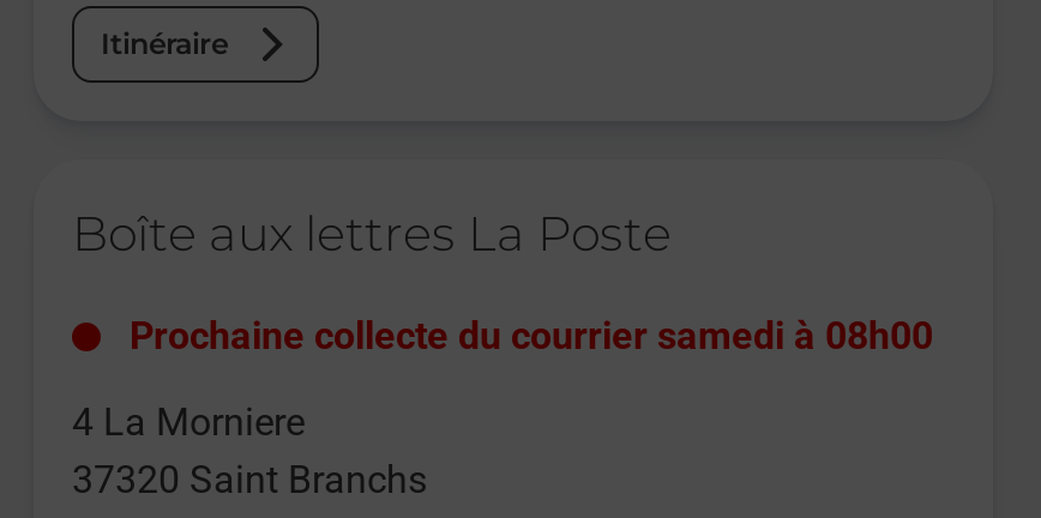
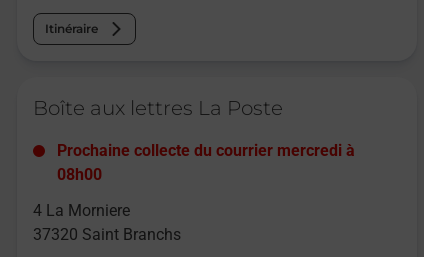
- Prochaine collecte du courrier samedi à 08h00
+ Prochaine collecte du courrier mercredi à
+ 08h00
